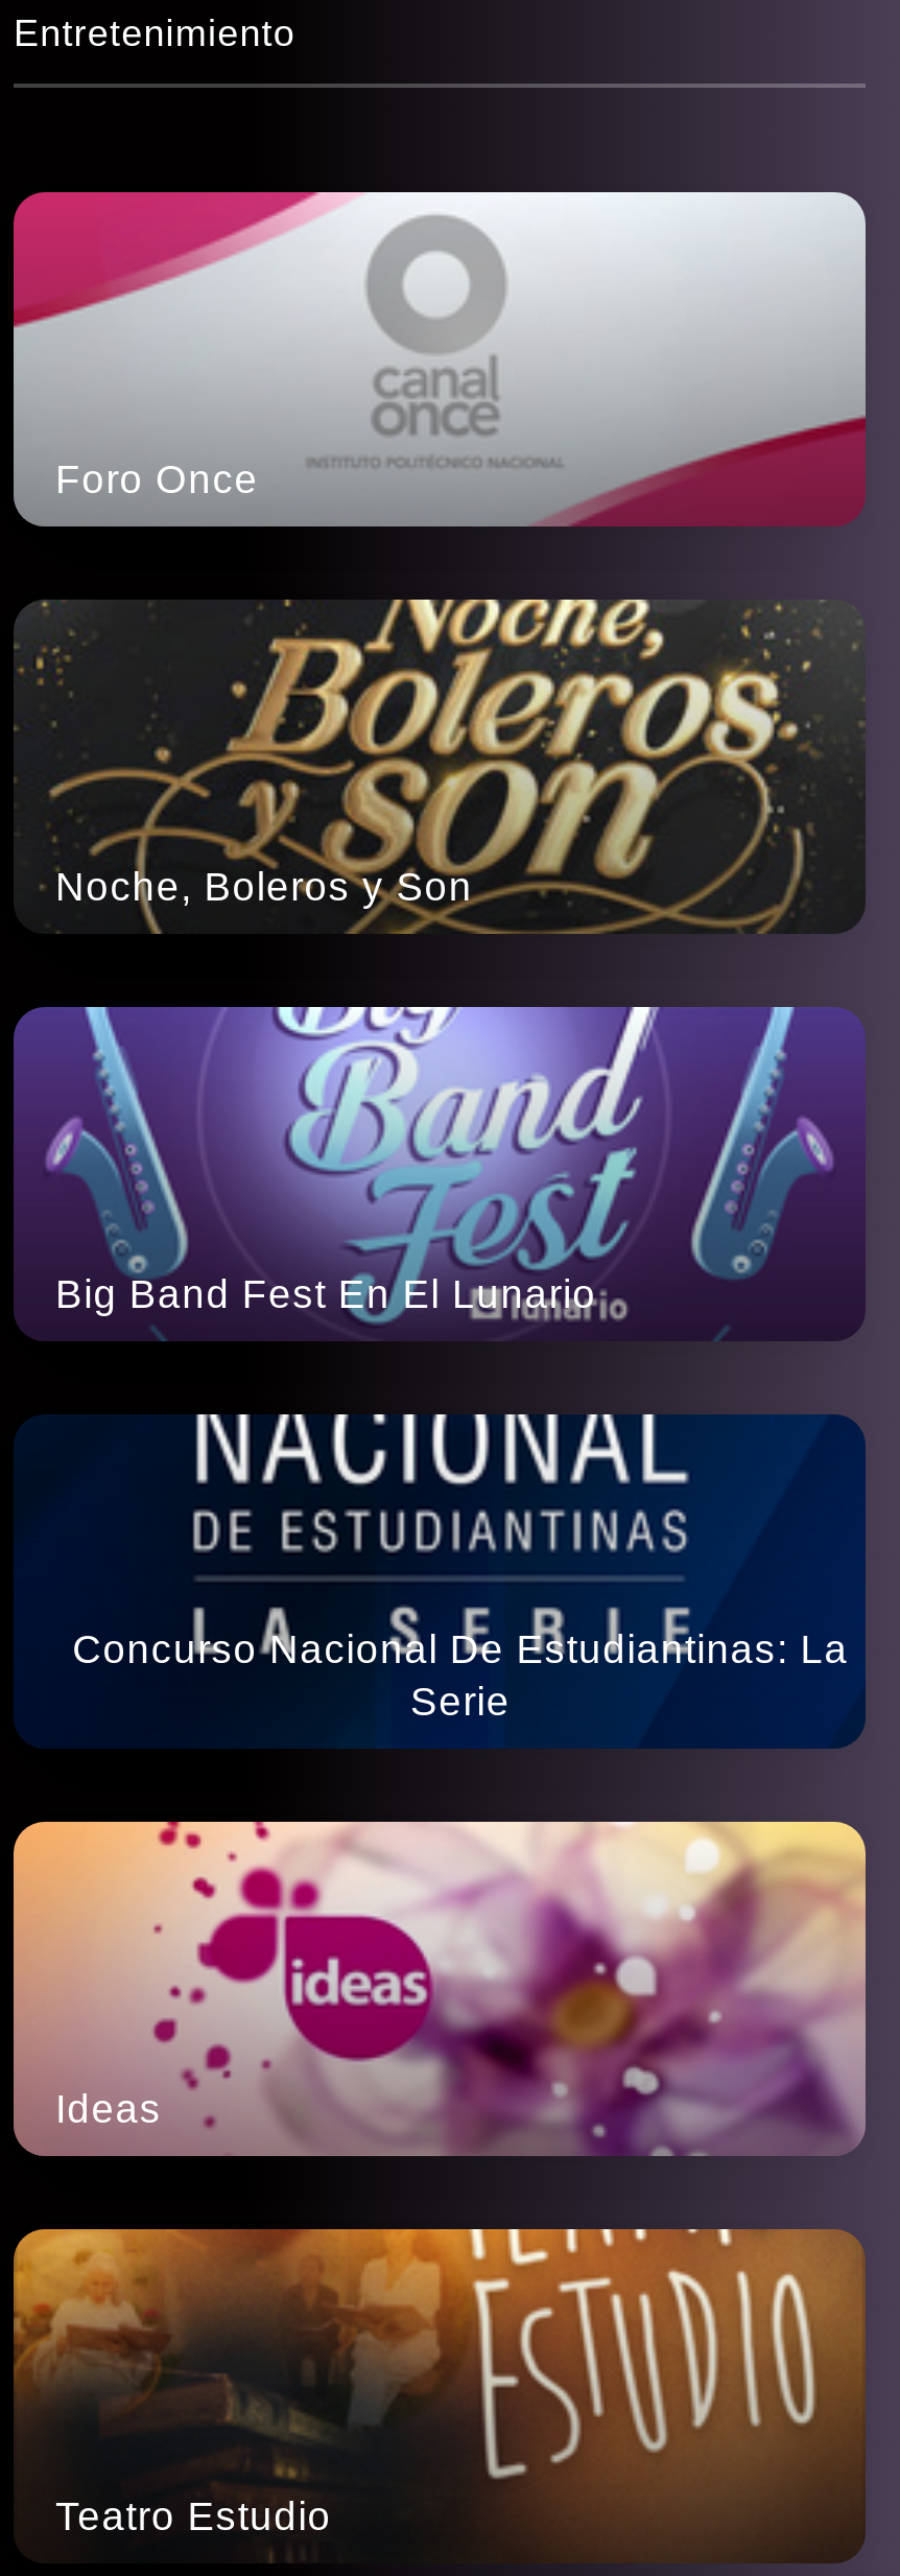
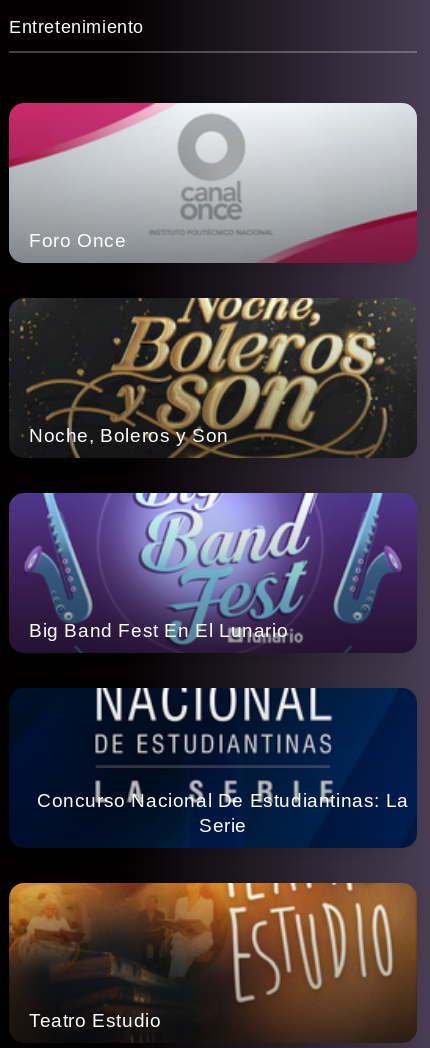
- [image]
- Ideas
